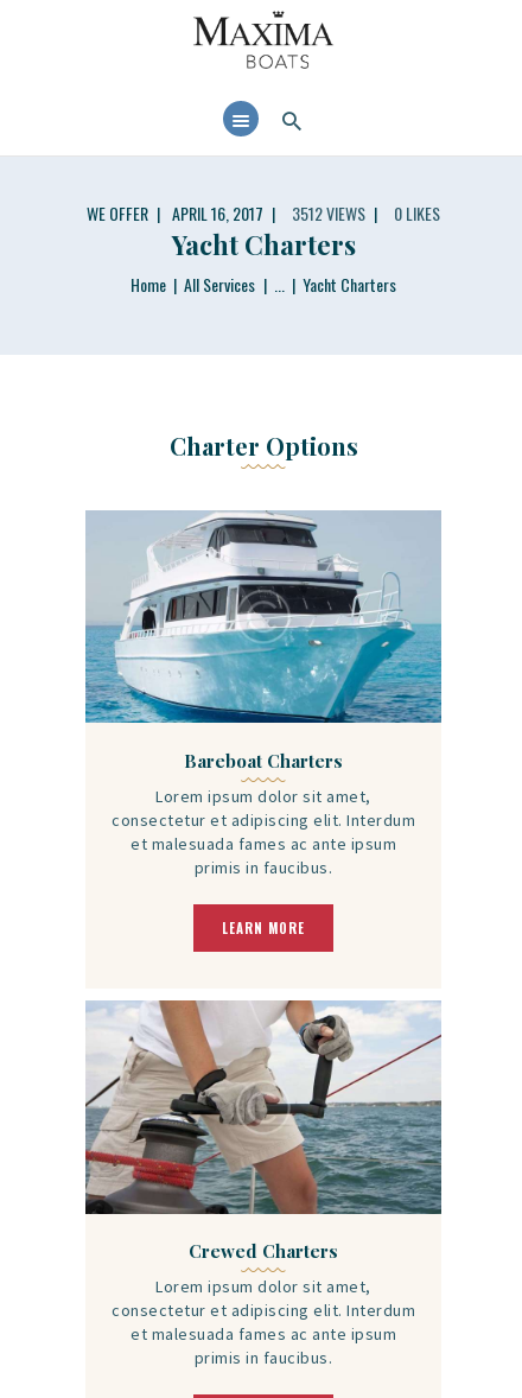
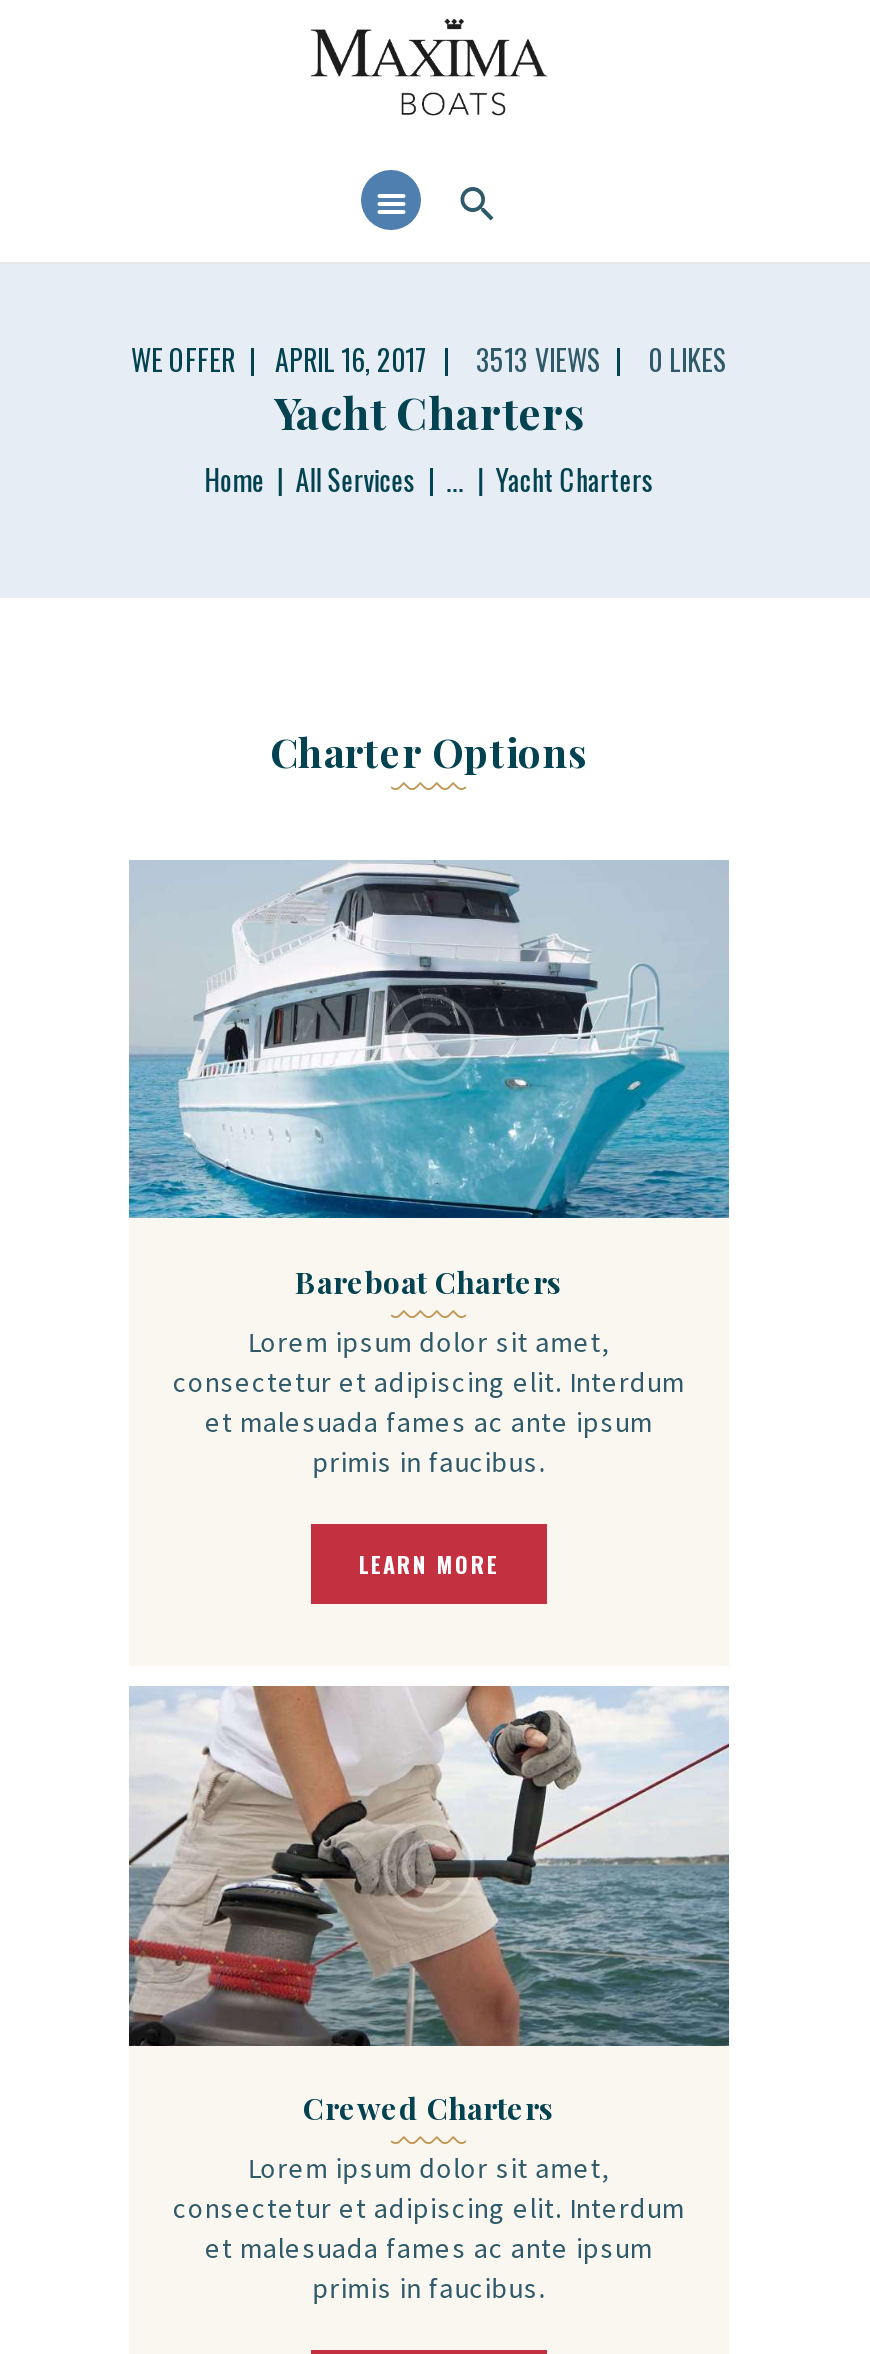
- WE OFFER APRIL 16, 2017 3512 VIEWS 0 LIKES
+ WE OFFER APRIL 16, 2017 3513 VIEWS 0 LIKES
